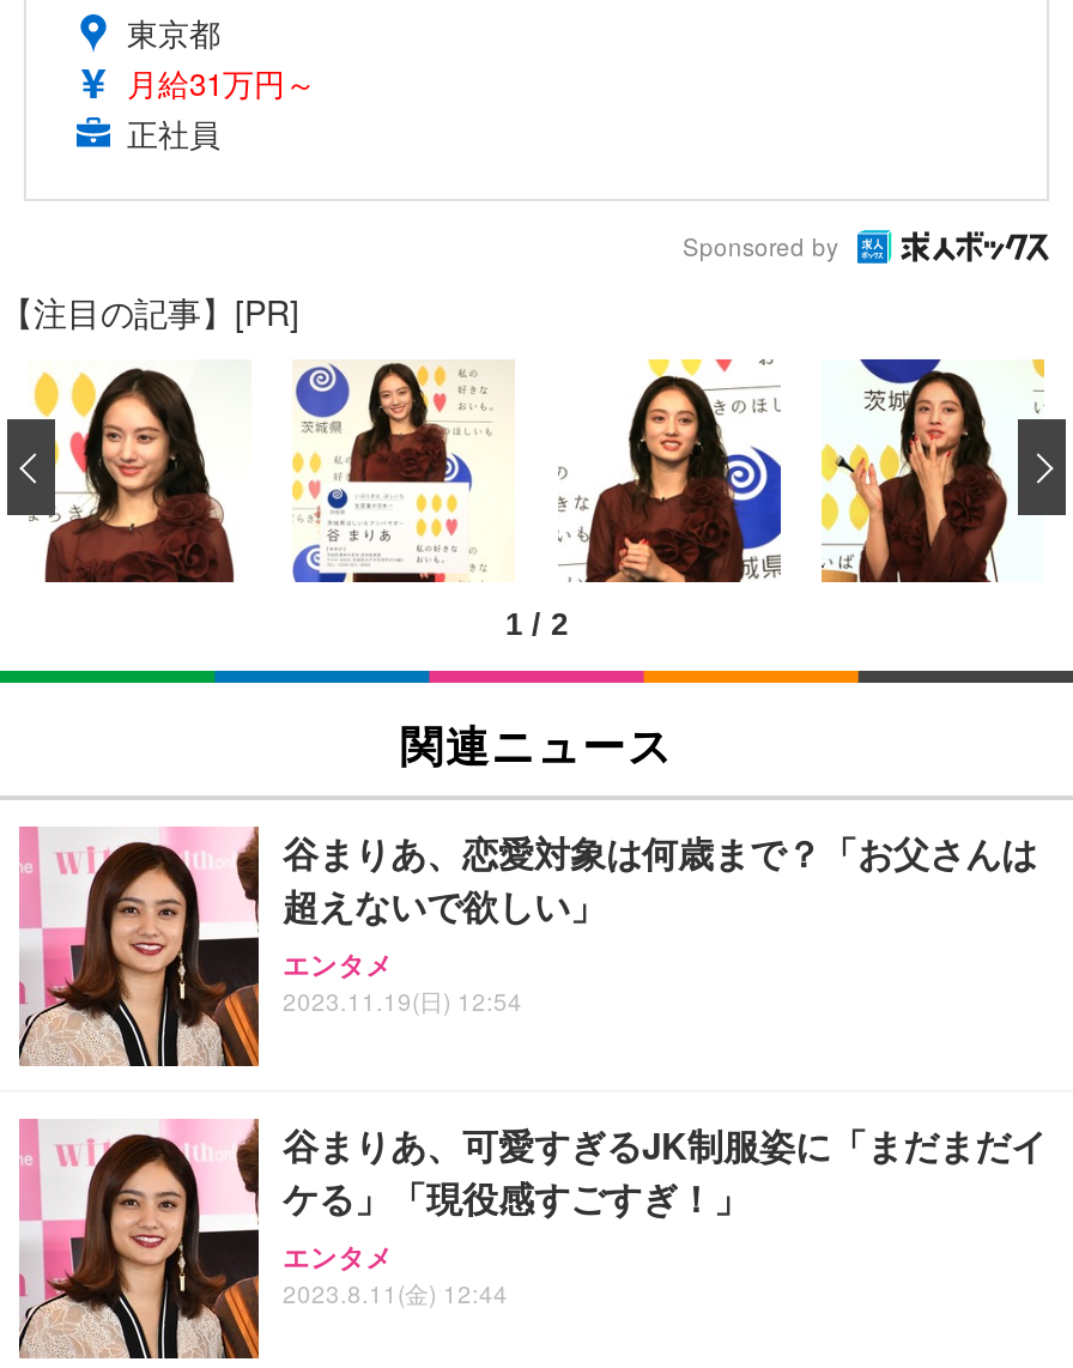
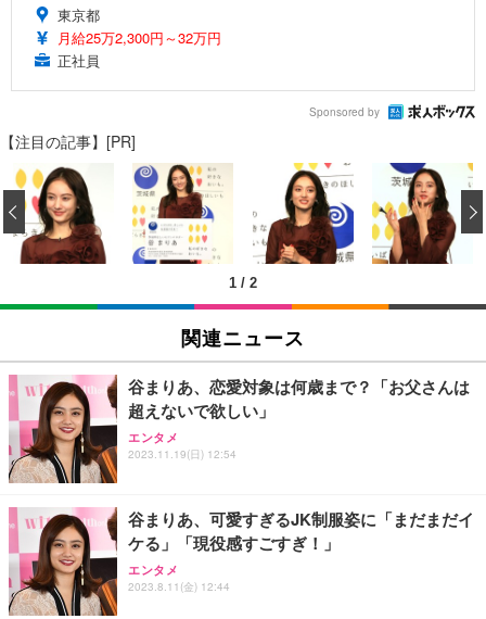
- 月給31万円～
+ 月給25万2,300円～32万円
